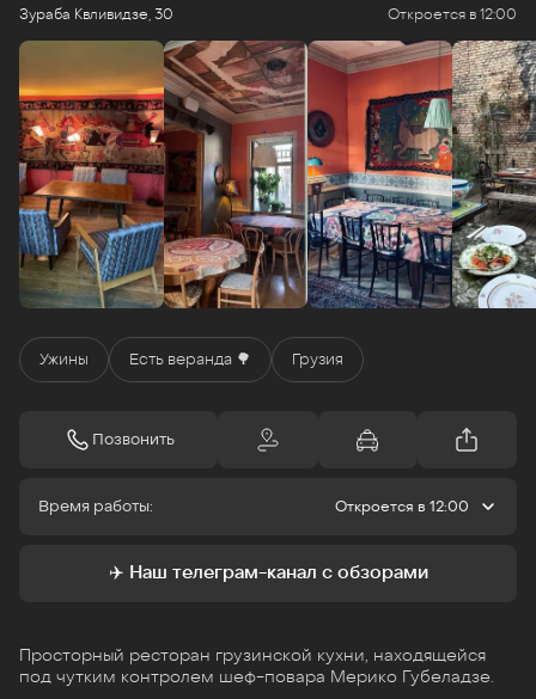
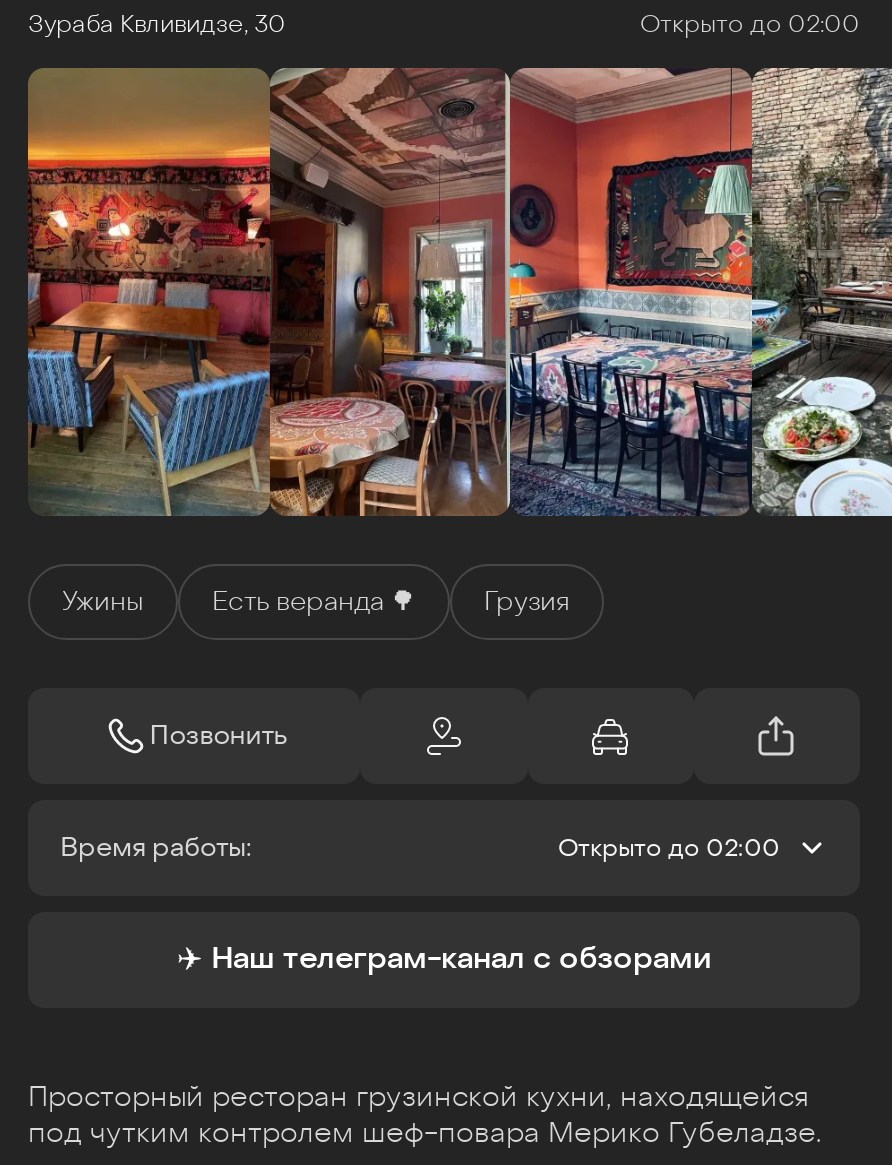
- Откроется в 12:00
+ Открыто до 02:00

- Откроется в 12:00
+ Открыто до 02:00
